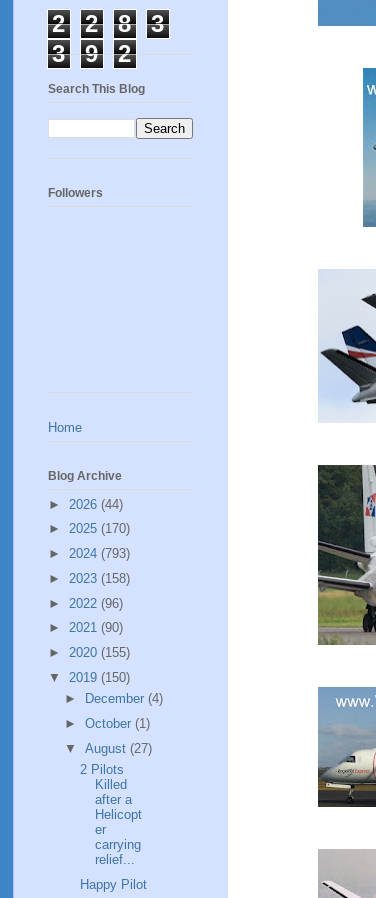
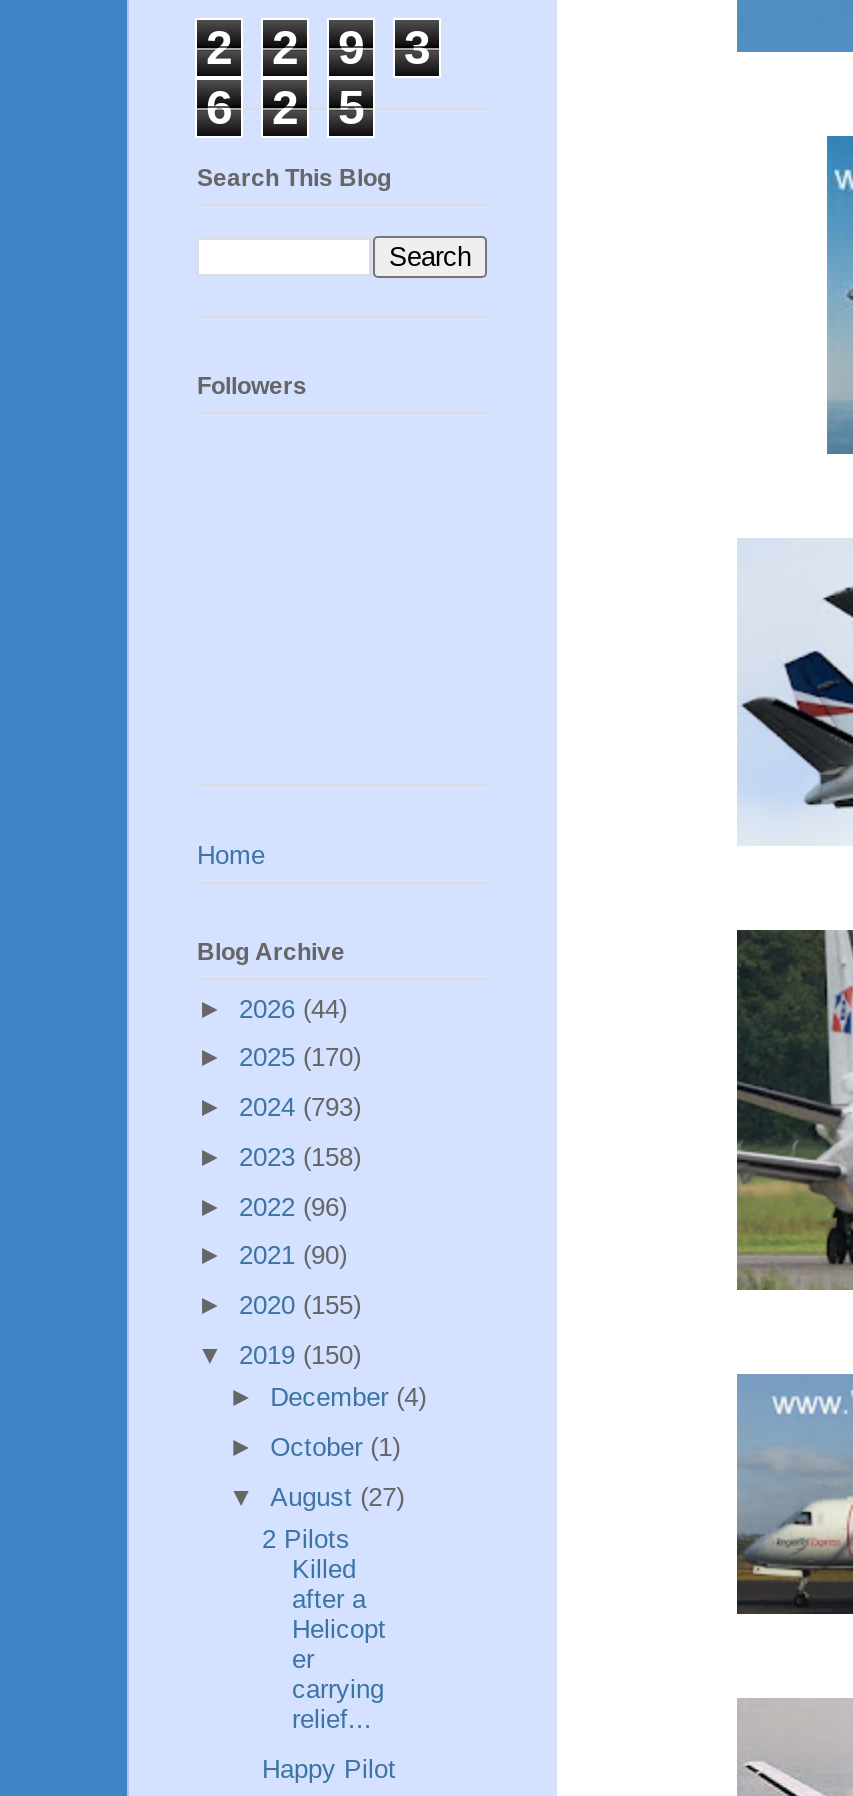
- 2 2 8 3
+ 2 2 9 3

- 3
- 9
+ 6

+ 5
